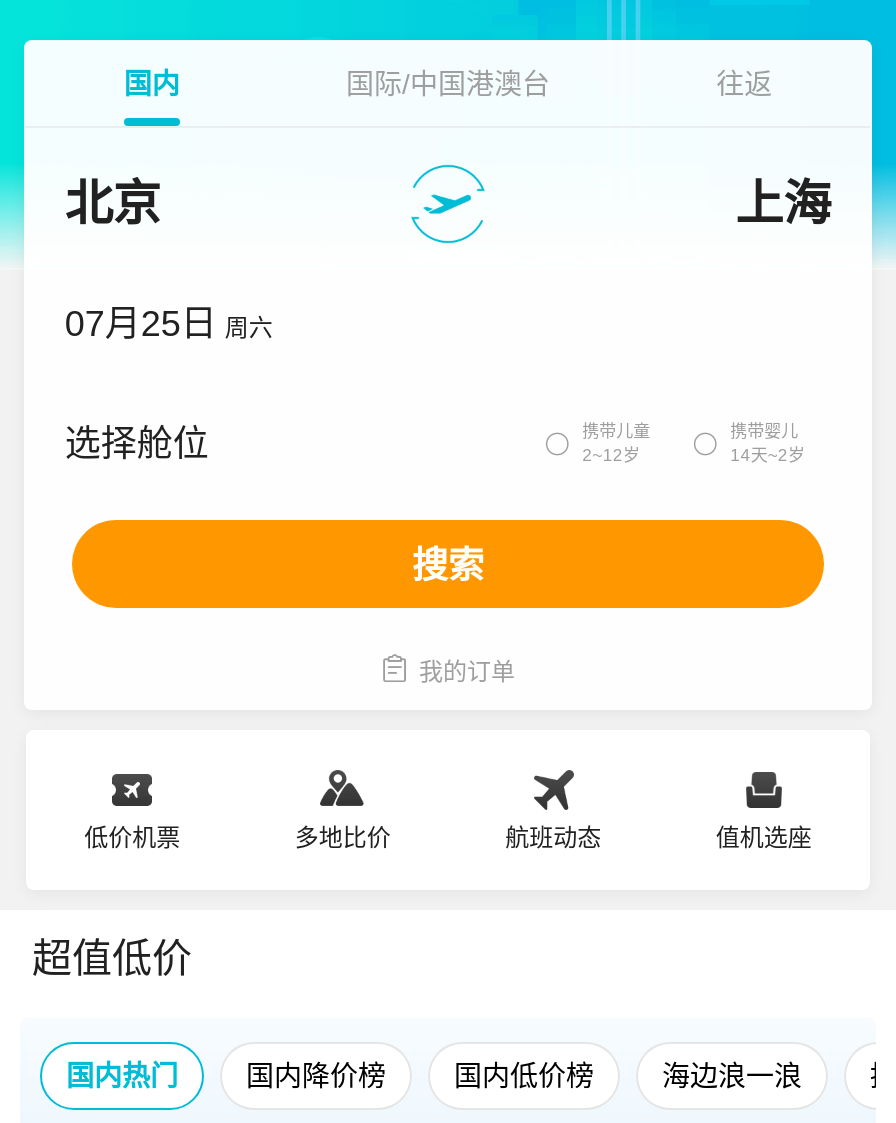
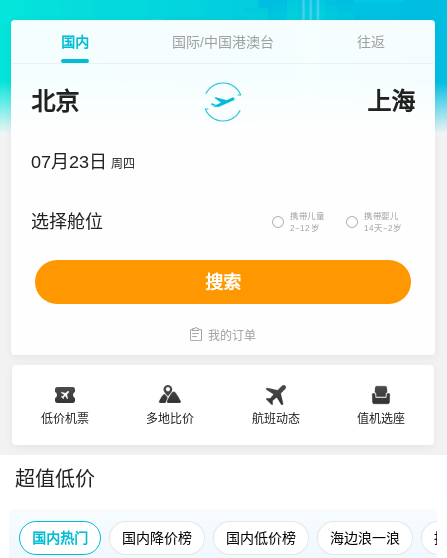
- 07月25日 周六
+ 07月23日 周四
